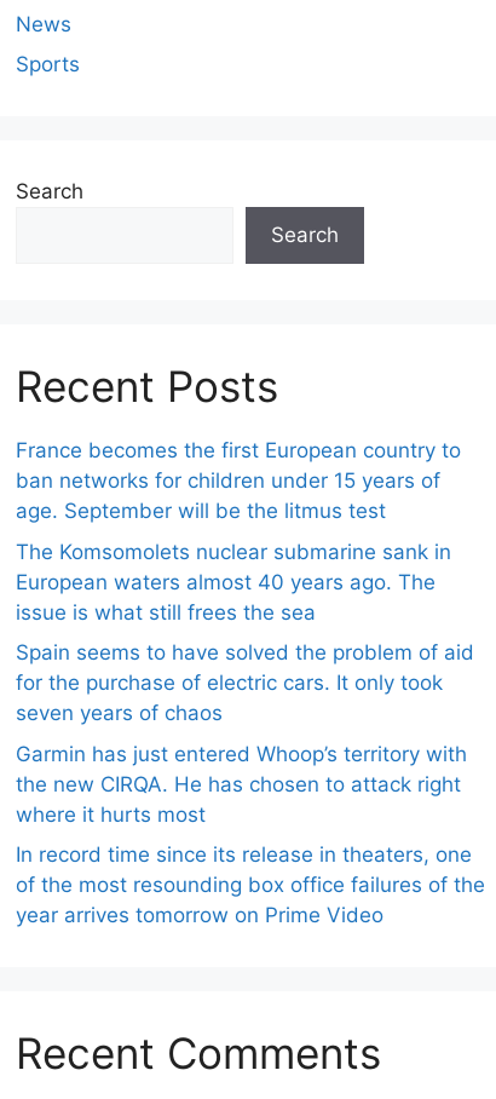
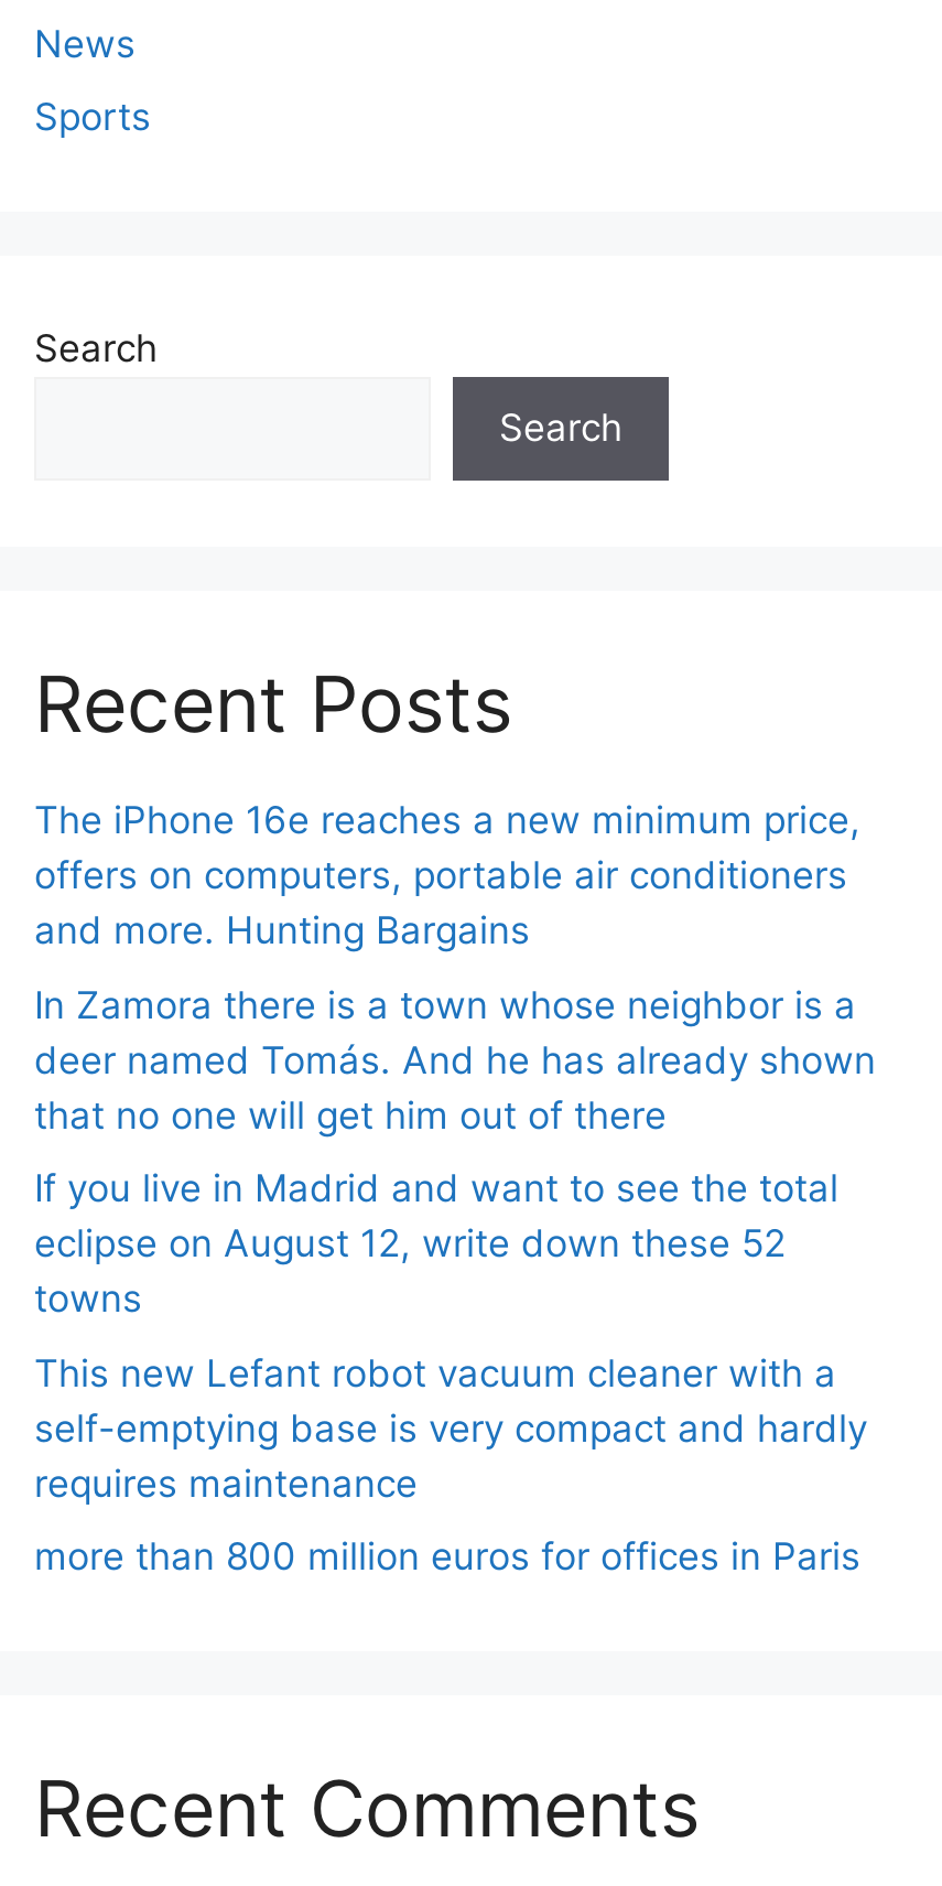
- France becomes the first European country to
- ban networks for children under 15 years of
- age. September will be the litmus test
+ The iPhone 16e reaches a new minimum price,
+ offers on computers, portable air conditioners
+ and more. Hunting Bargains

- The Komsomolets nuclear submarine sank in
- European waters almost 40 years ago. The
- issue is what still frees the sea
+ In Zamora there is a town whose neighbor is a
+ deer named Tomás. And he has already shown
+ that no one will get him out of there

- Spain seems to have solved the problem of aid
- for the purchase of electric cars. It only took
- seven years of chaos
+ If you live in Madrid and want to see the total
+ eclipse on August 12, write down these 52
+ towns

- Garmin has just entered Whoop’s territory with
- the new CIRQA. He has chosen to attack right
- where it hurts most
+ This new Lefant robot vacuum cleaner with a
+ self-emptying base is very compact and hardly
+ requires maintenance

- In record time since its release in theaters, one
- of the most resounding box office failures of the
- year arrives tomorrow on Prime Video
+ more than 800 million euros for offices in Paris
